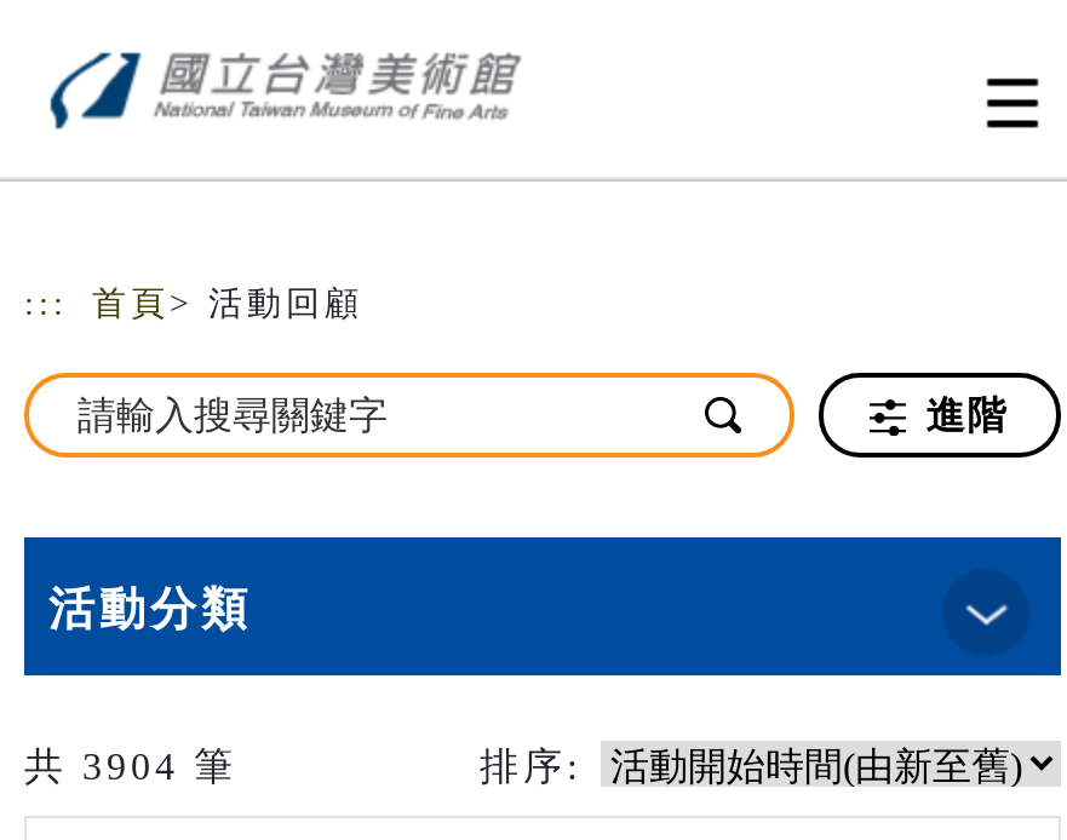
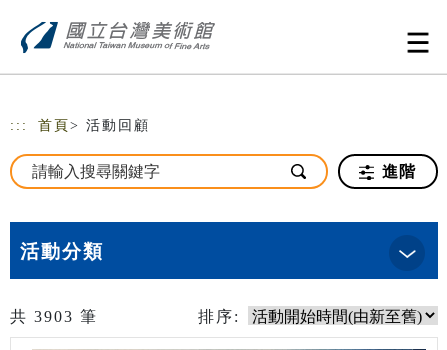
- 共3904筆
+ 共3903筆
